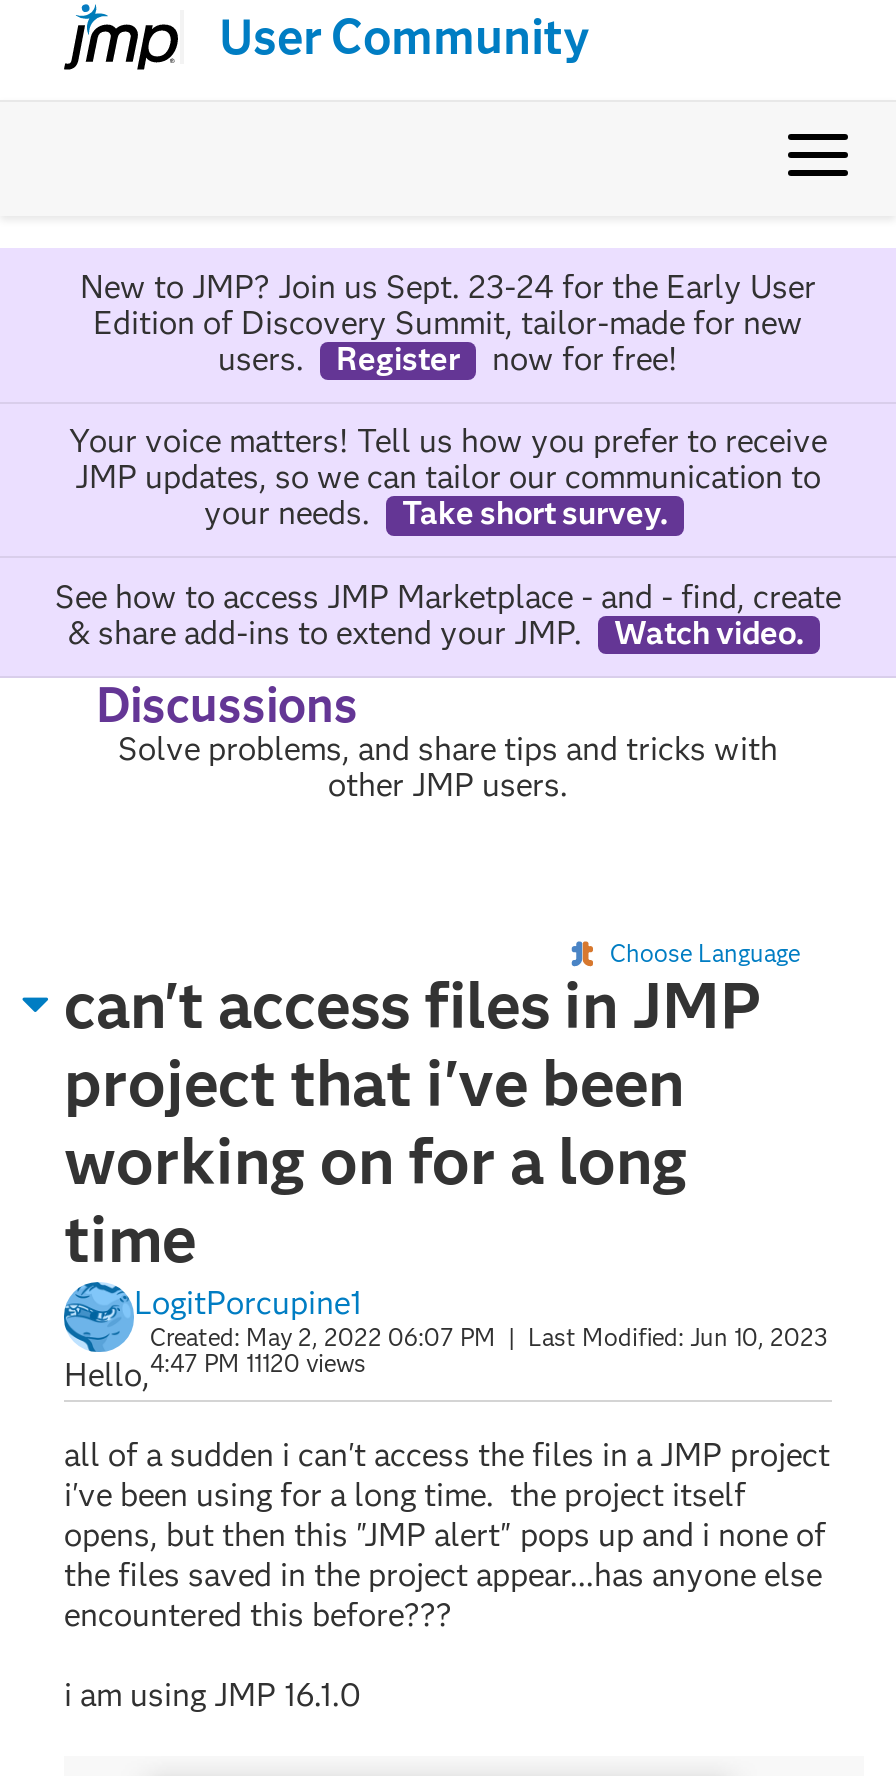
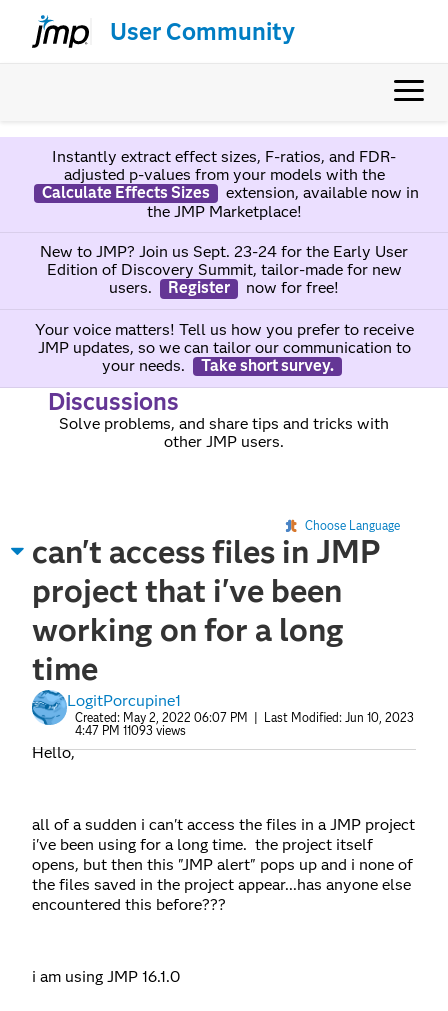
+ Instantly extract effect sizes, F-ratios, and FDR-
+ adjusted p-values from your models with the
+ Calculate Effects Sizes
+ extension, available now in
+ the JMP Marketplace!

- See how to access JMP Marketplace - and - find, create
- & share add-ins to extend your JMP.
- Watch video.

- 4:47 PM 11120 views
+ 4:47 PM 11093 views
